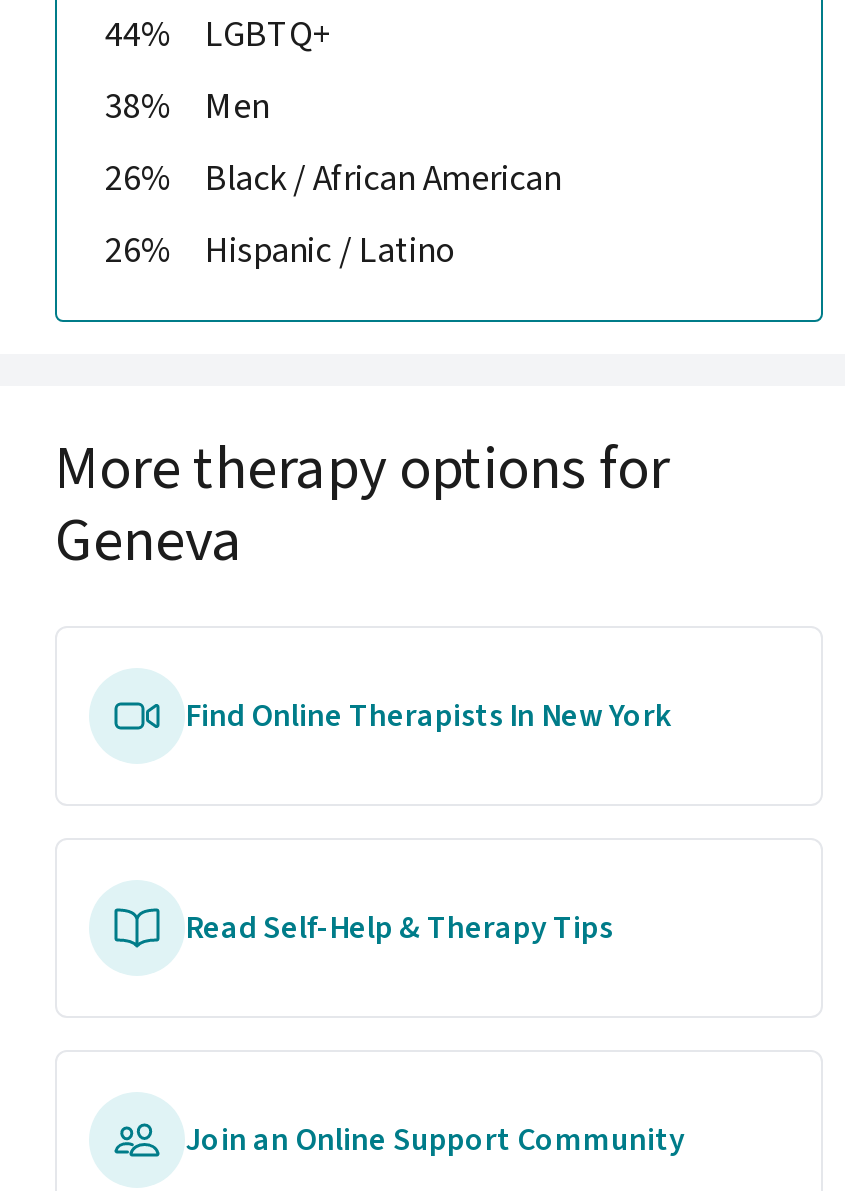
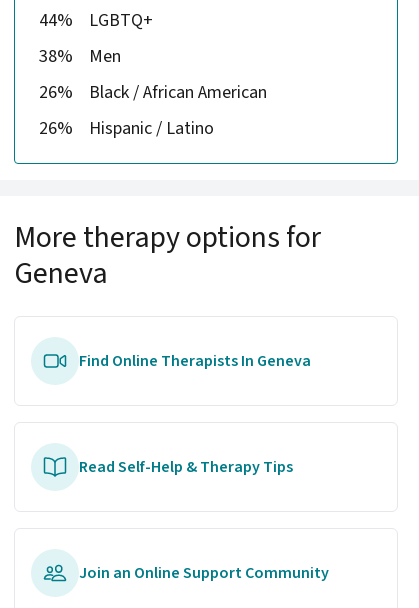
- Find Online Therapists In New York
+ Find Online Therapists In Geneva
